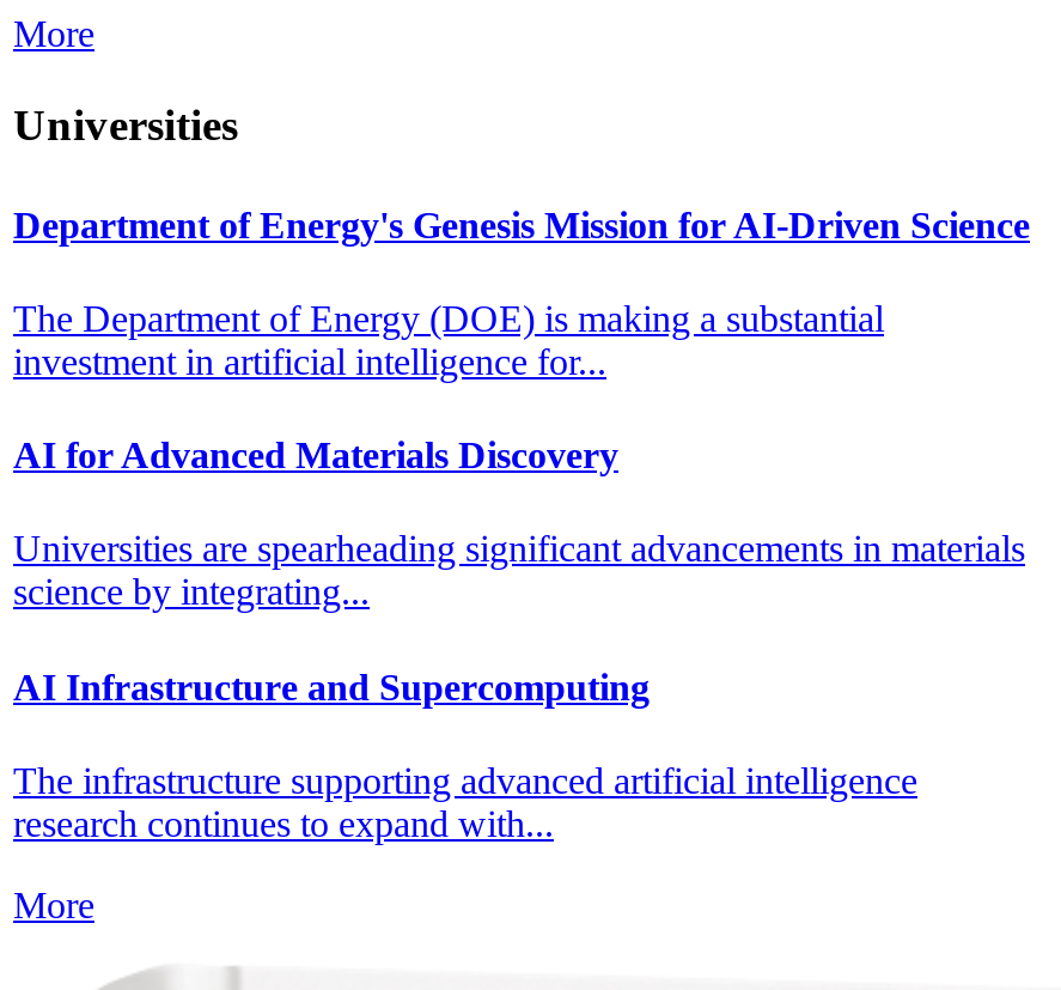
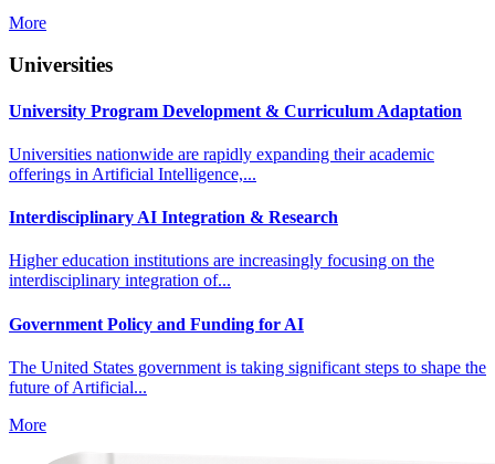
- Department of Energy's Genesis Mission for AI-Driven Science
+ University Program Development & Curriculum Adaptation

- The Department of Energy (DOE) is making a substantial
- investment in artificial intelligence for...
+ Universities nationwide are rapidly expanding their academic
+ offerings in Artificial Intelligence,...

- AI for Advanced Materials Discovery
+ Interdisciplinary AI Integration & Research

- Universities are spearheading significant advancements in materials
- science by integrating...
+ Higher education institutions are increasingly focusing on the
+ interdisciplinary integration of...

- AI Infrastructure and Supercomputing
+ Government Policy and Funding for AI

- The infrastructure supporting advanced artificial intelligence
- research continues to expand with...
+ The United States government is taking significant steps to shape the
+ future of Artificial...
